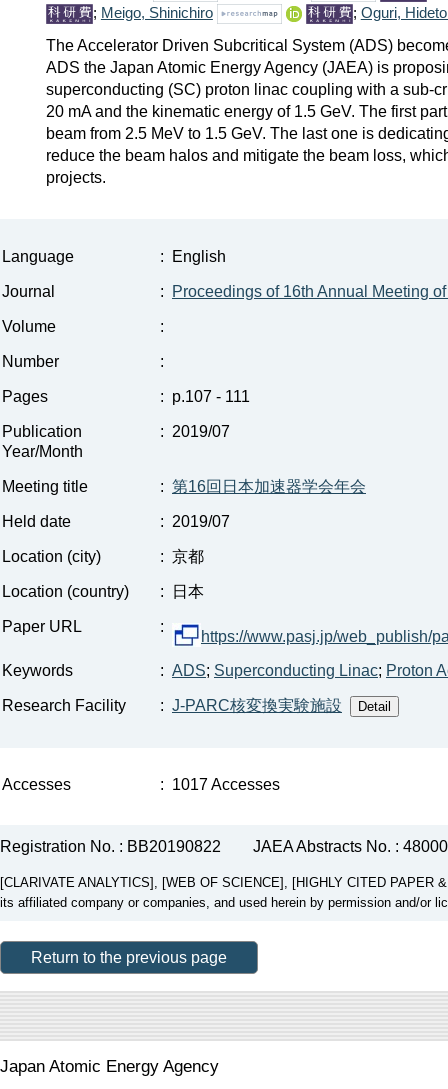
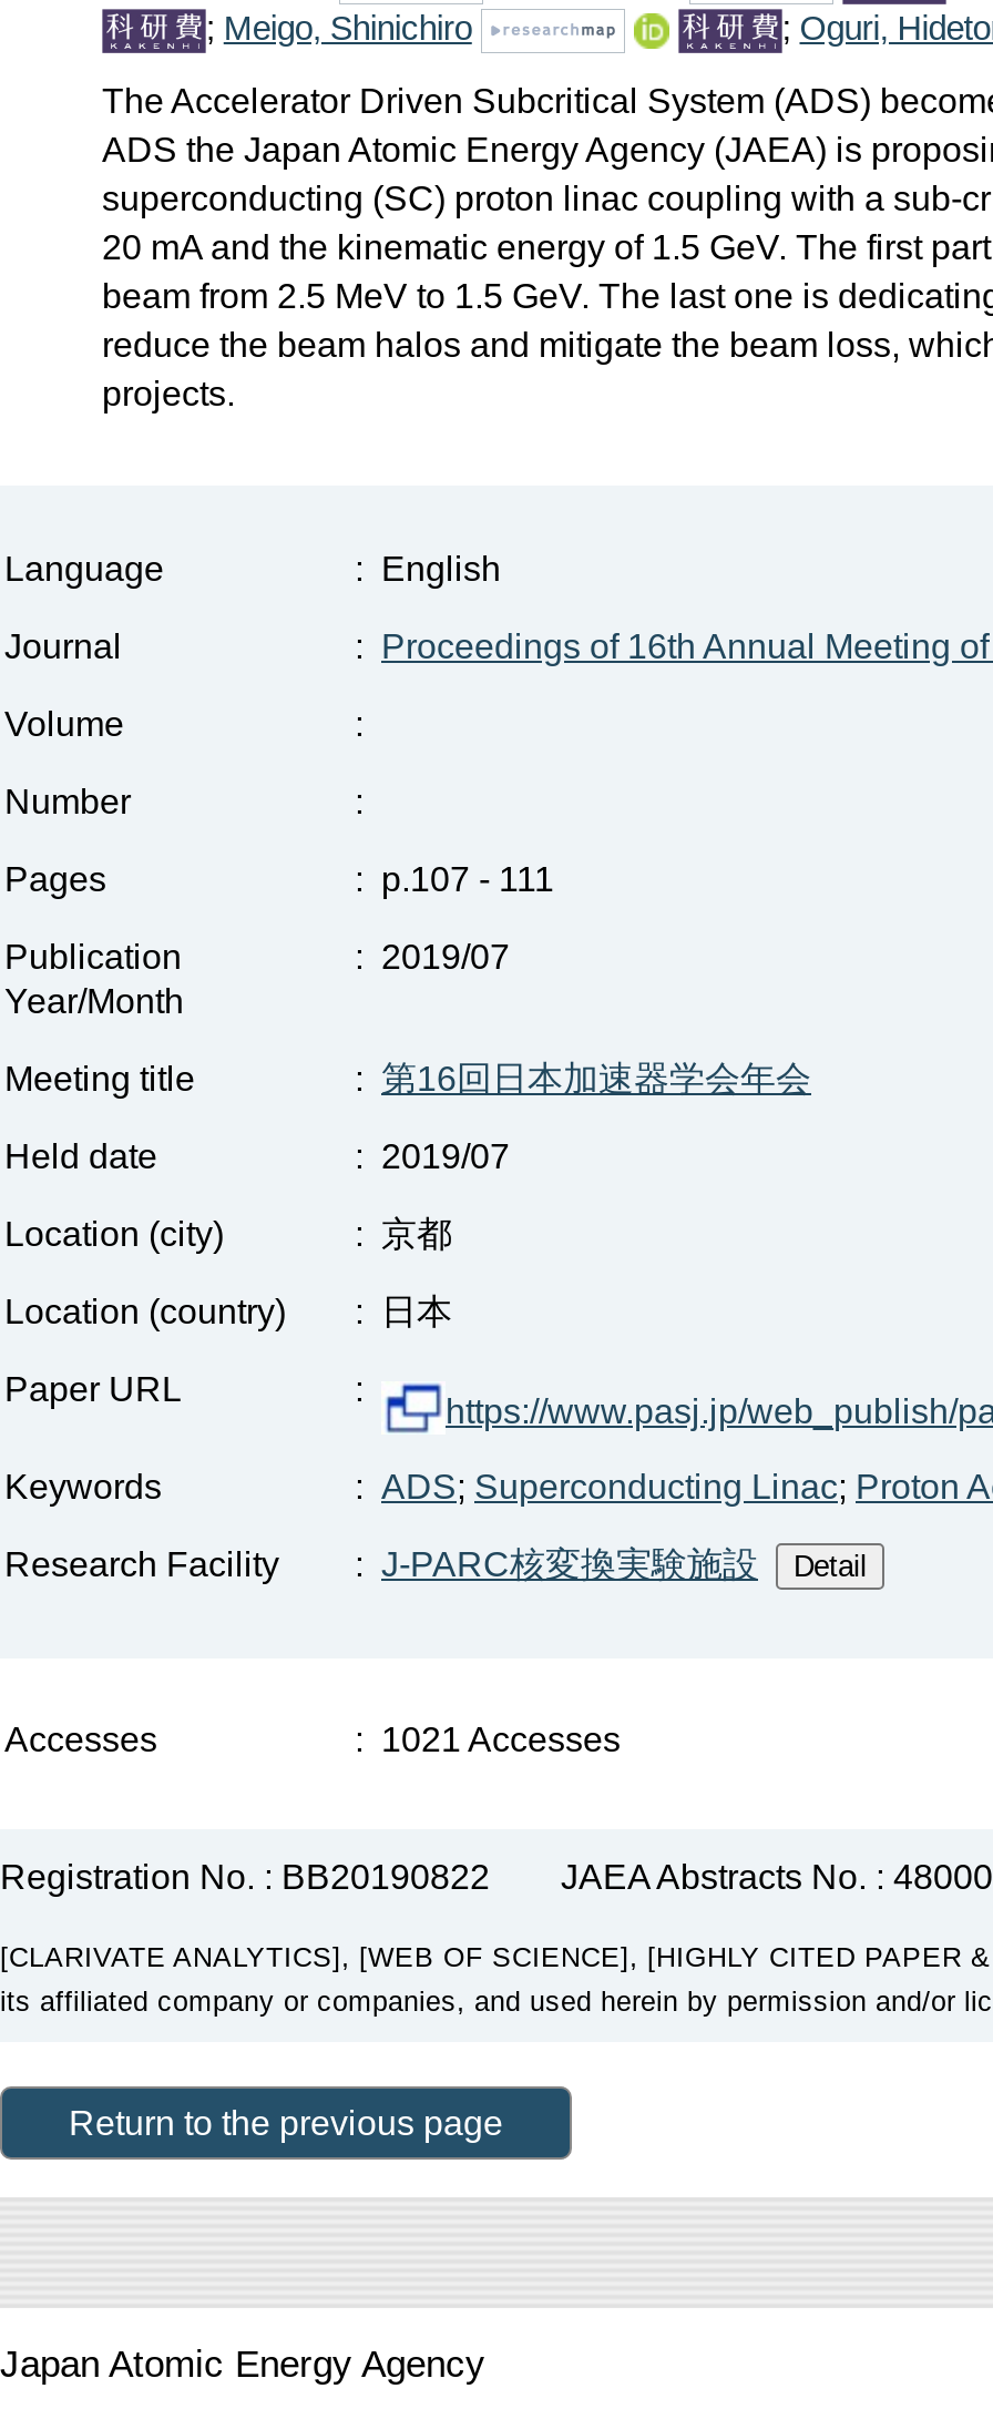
- : 1017 Accesses
+ : 1021 Accesses
